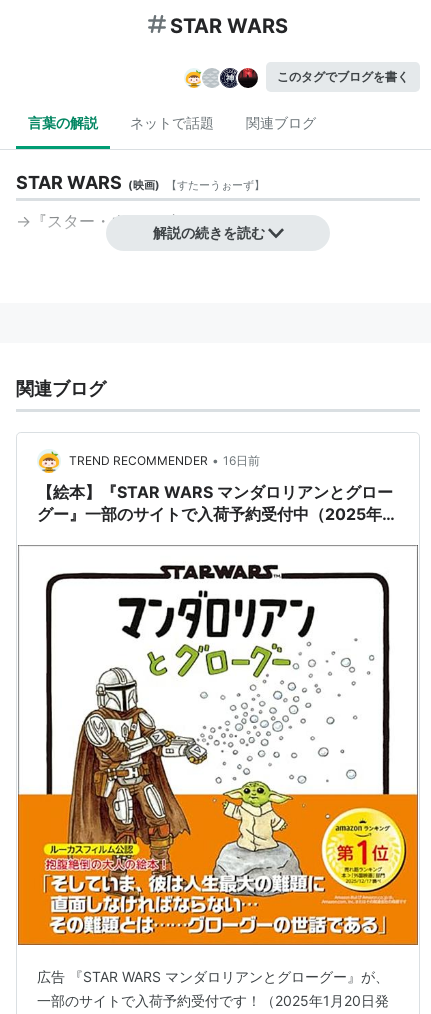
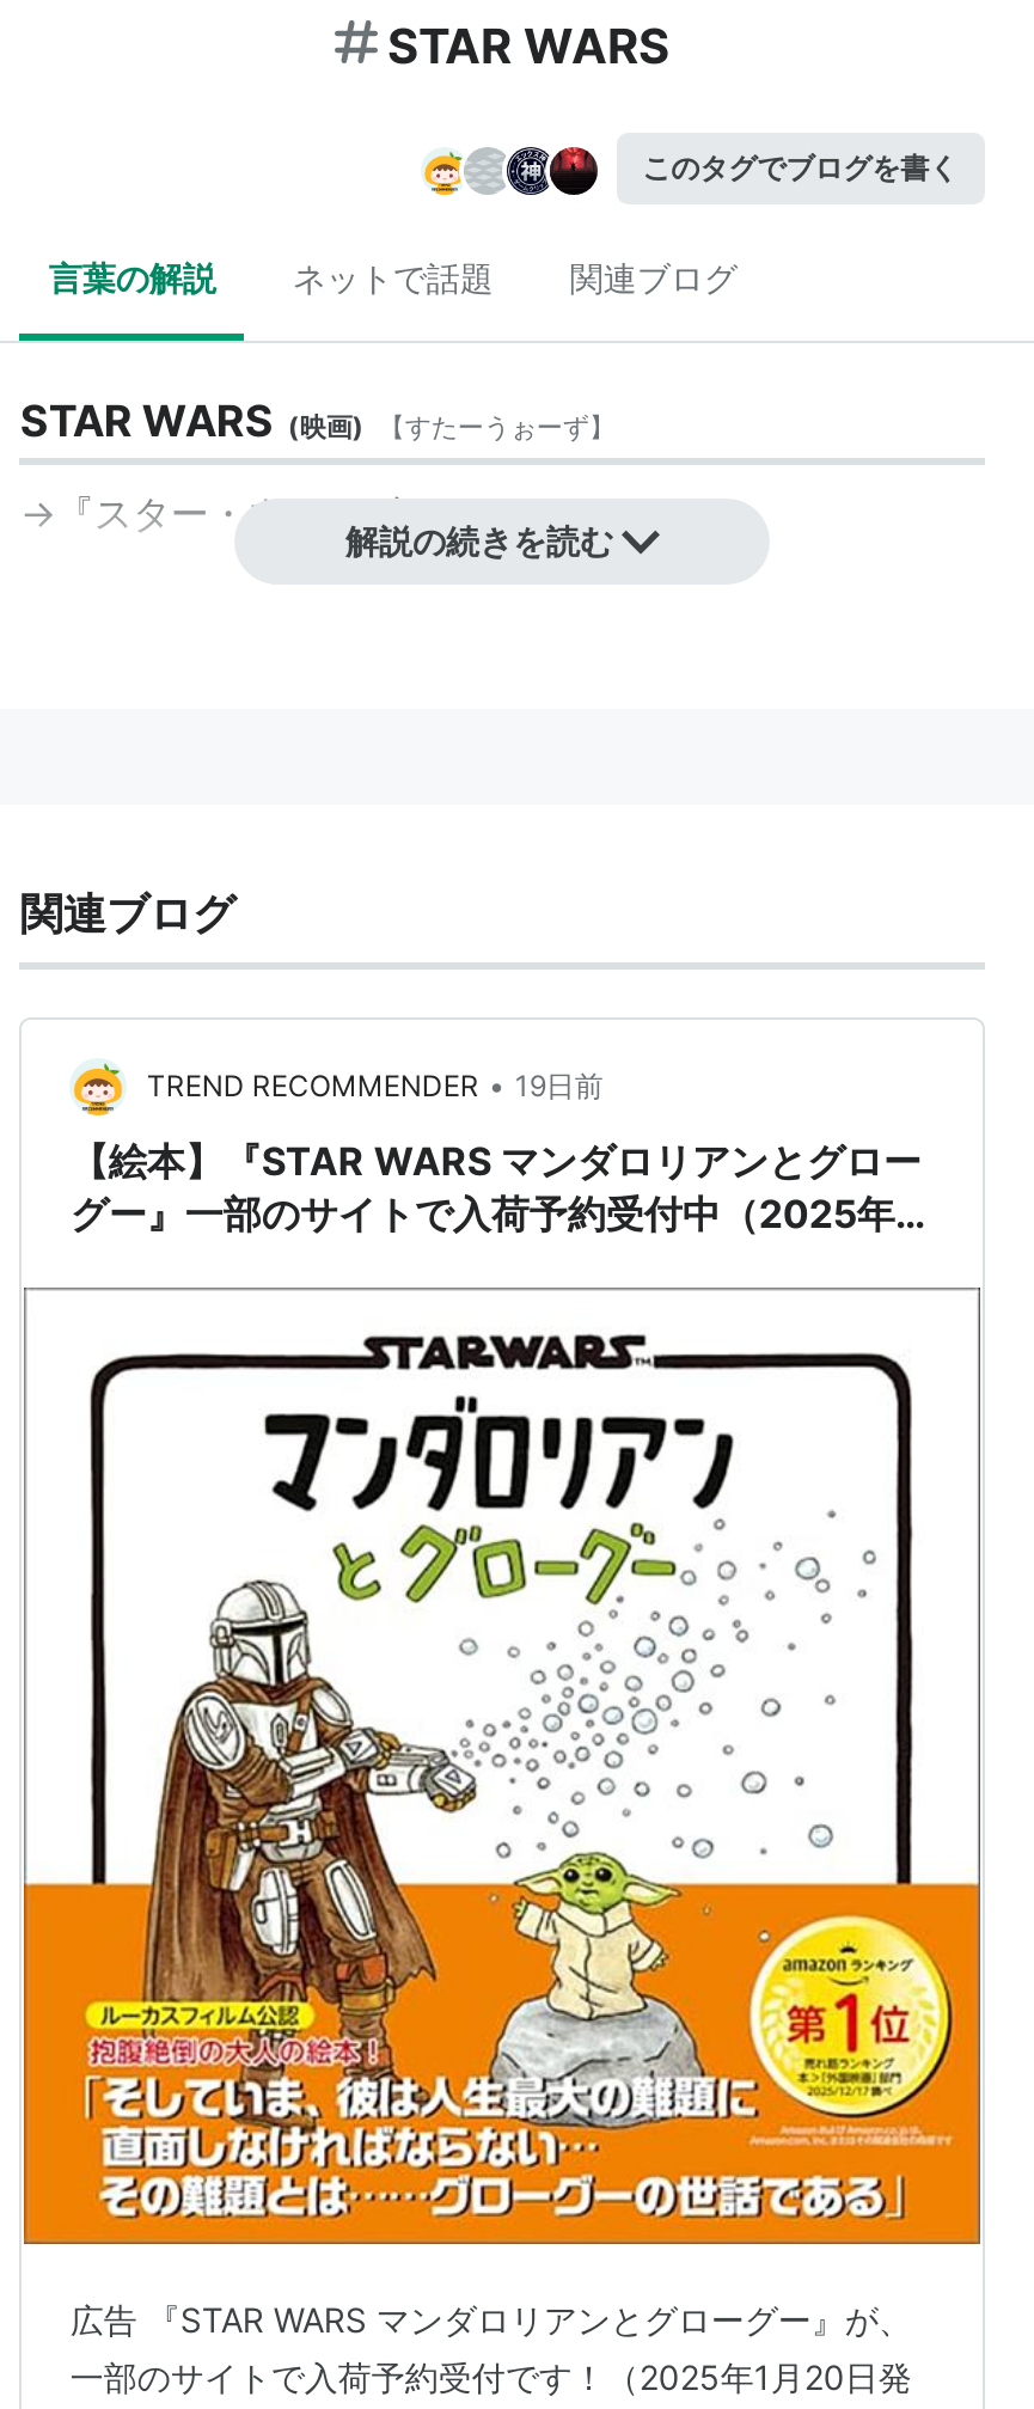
- TREND RECOMMENDER • 16日前
+ TREND RECOMMENDER • 19日前
